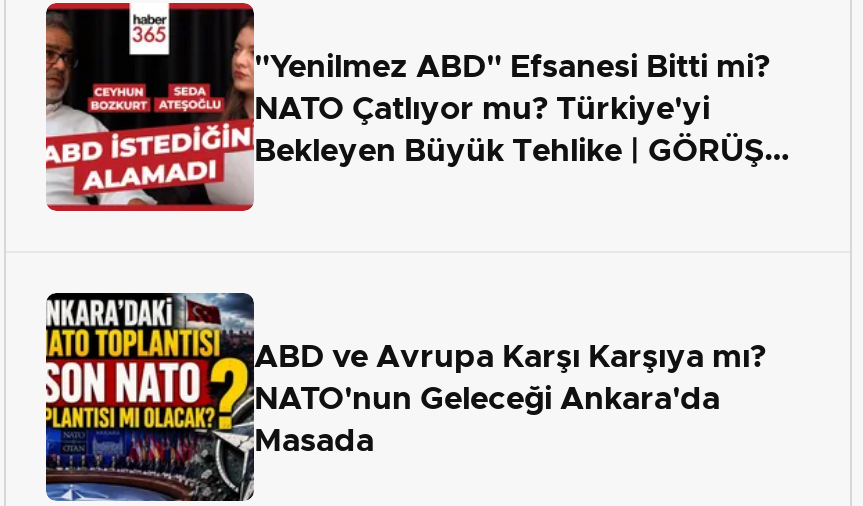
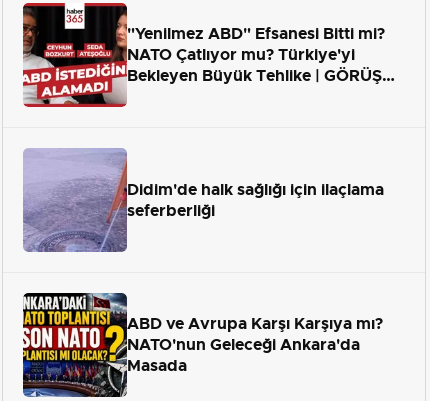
+ [image]
+ Didim'de halk sağlığı için ilaçlama
+ seferberliği
